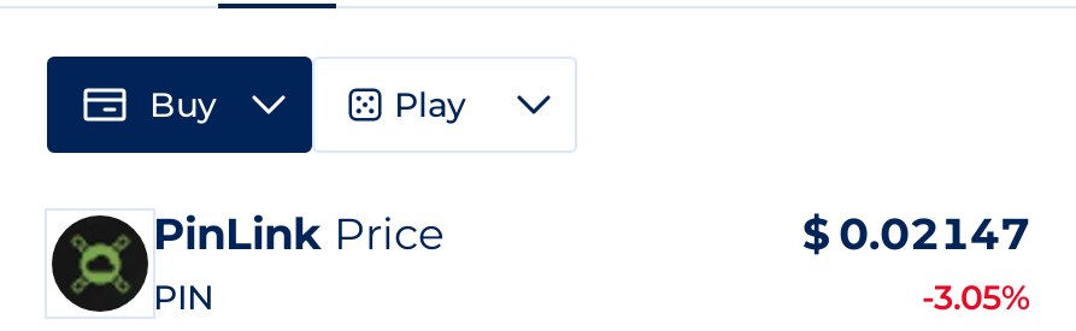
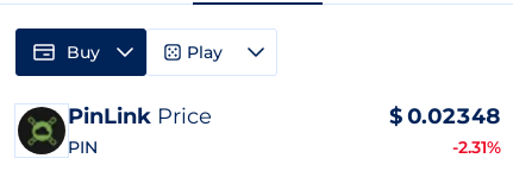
- $0.02147
+ $0.02348

- -3.05%
+ -2.31%
